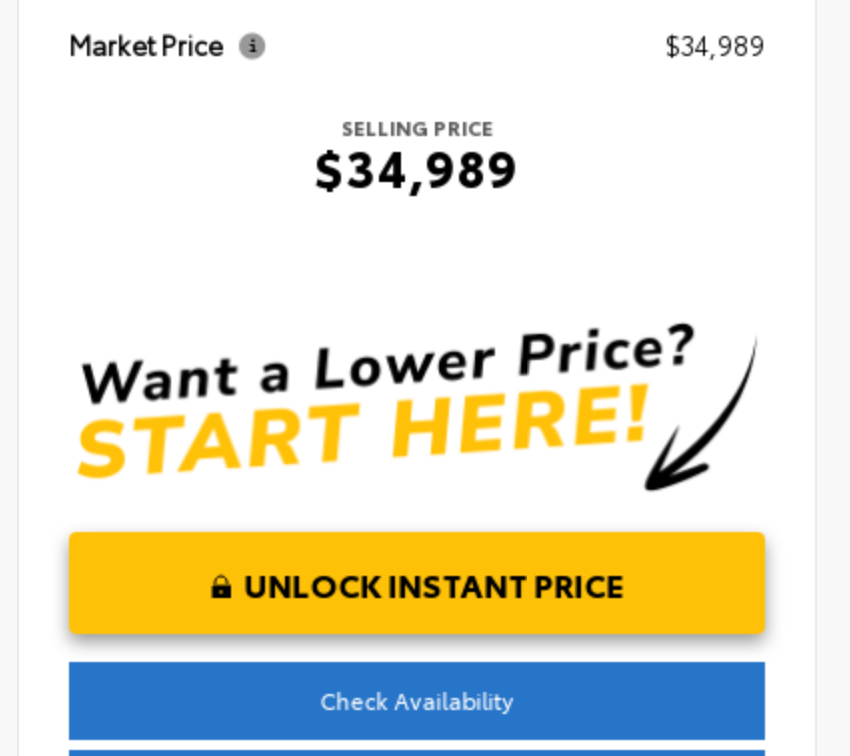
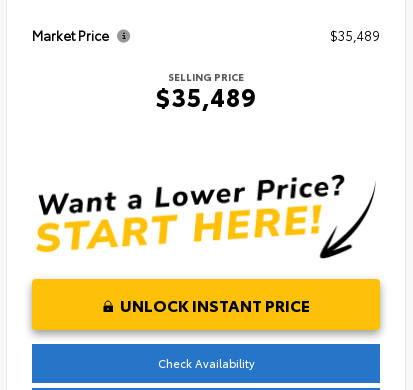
- $34,989
+ $35,489

- $34,989
+ $35,489
